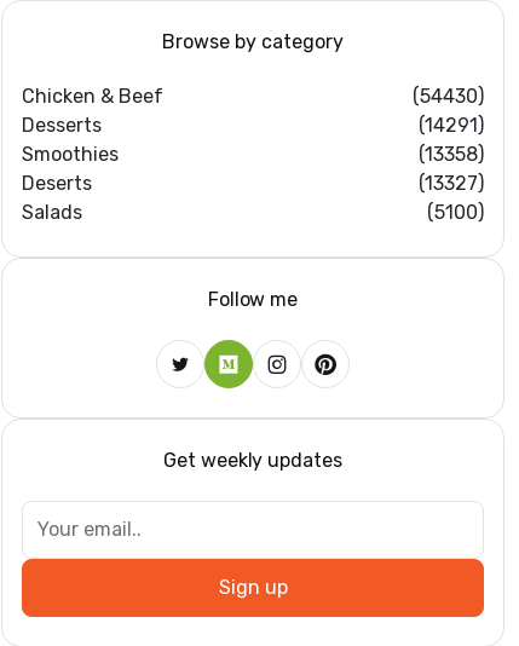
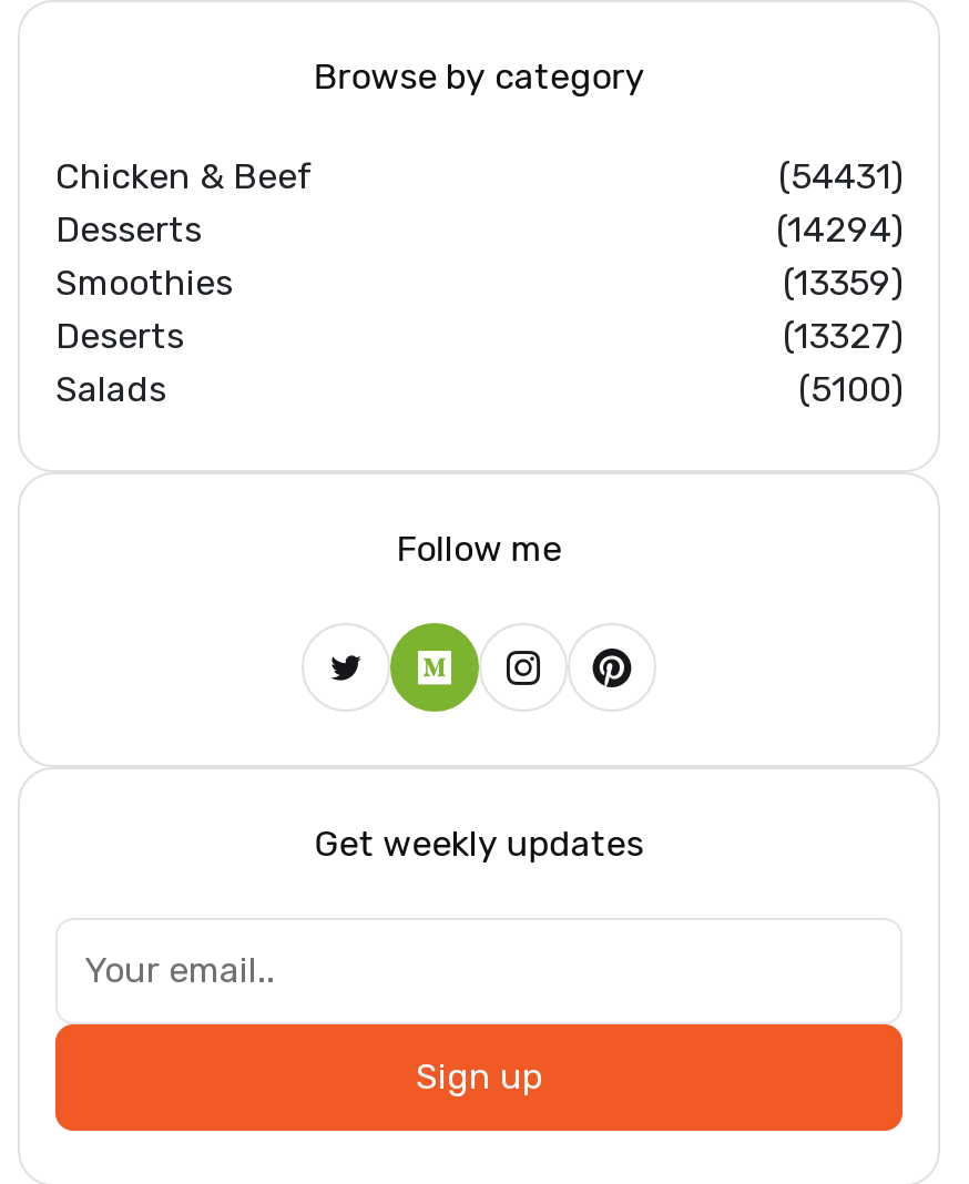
- (54430)
+ (54431)

- (14291)
+ (14294)

- (13358)
+ (13359)
